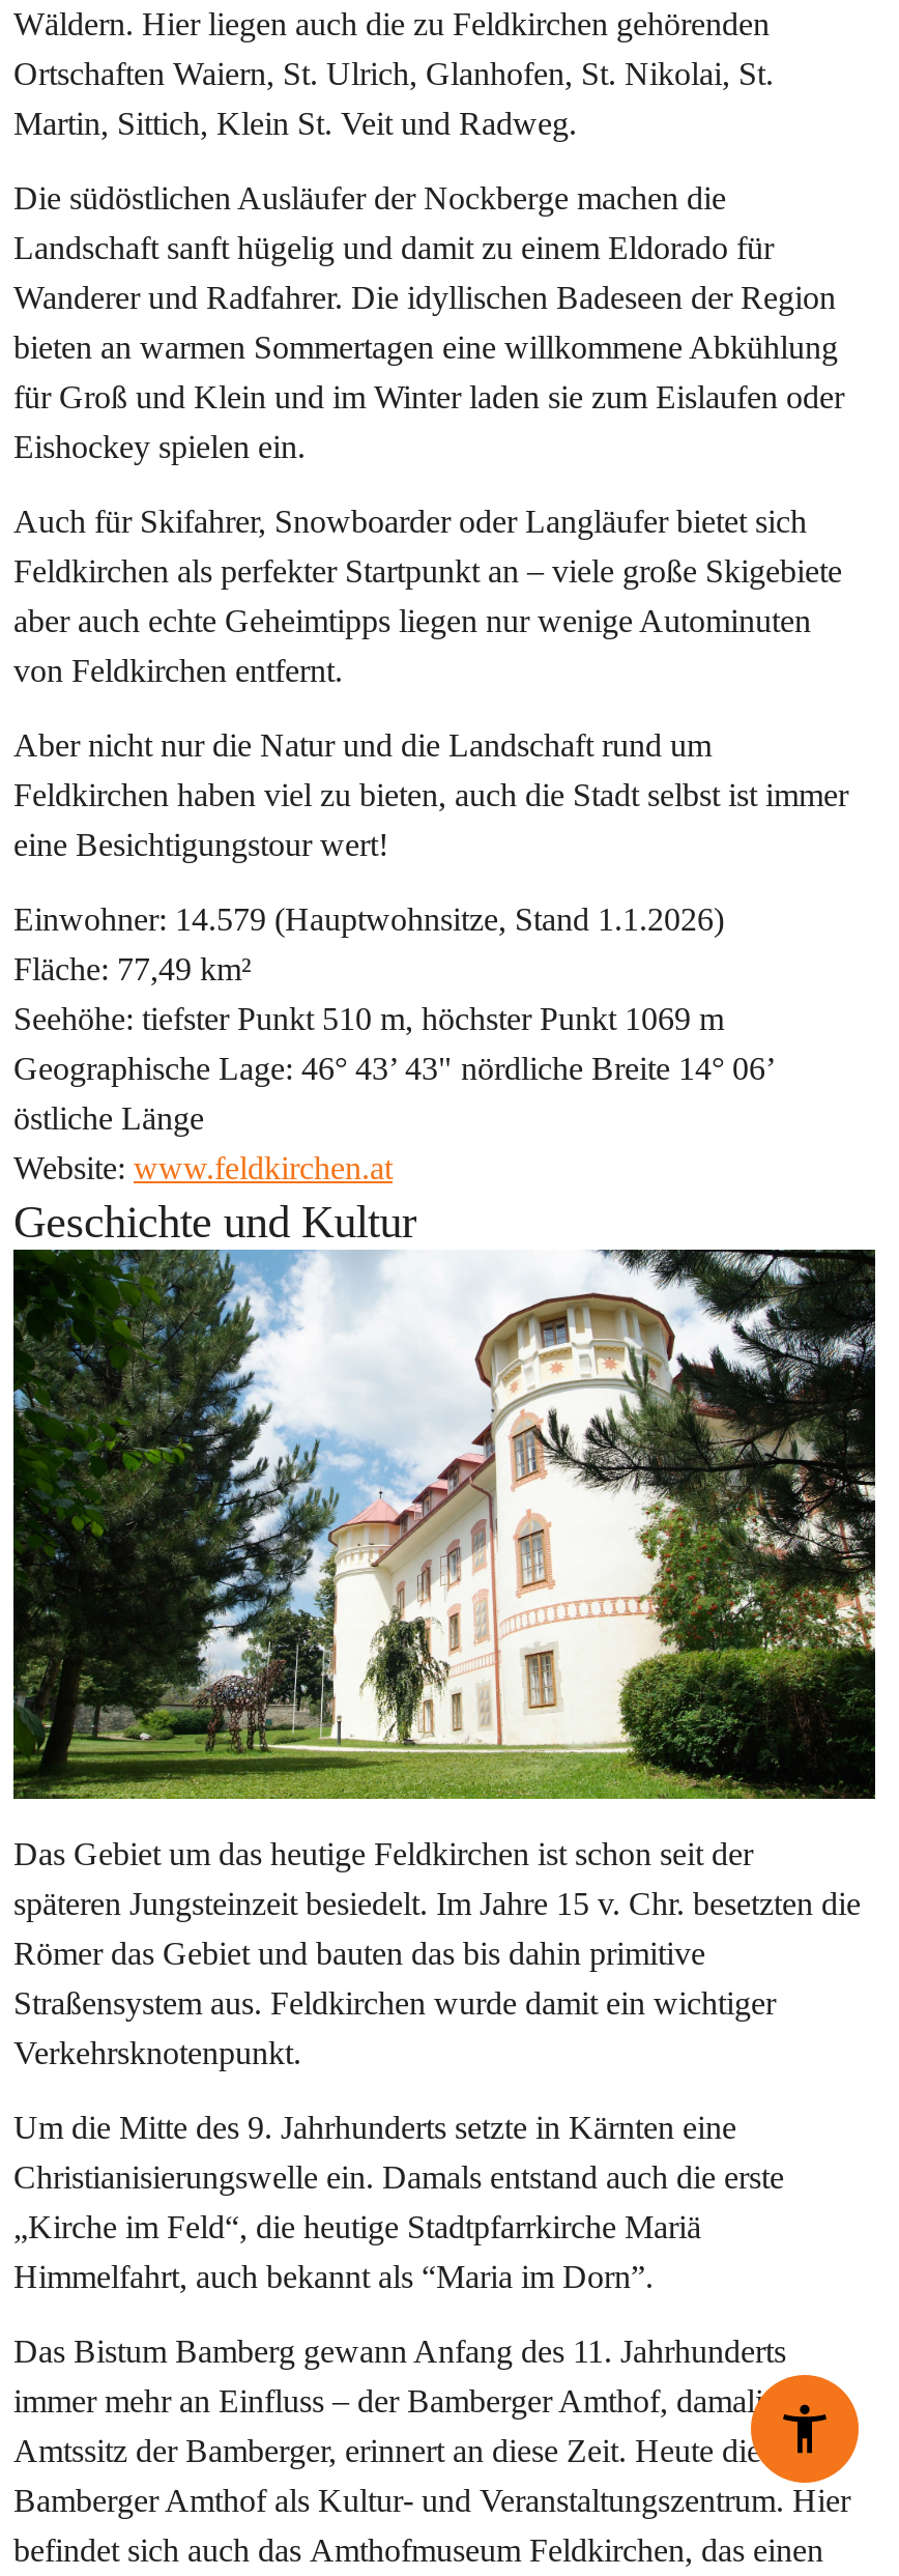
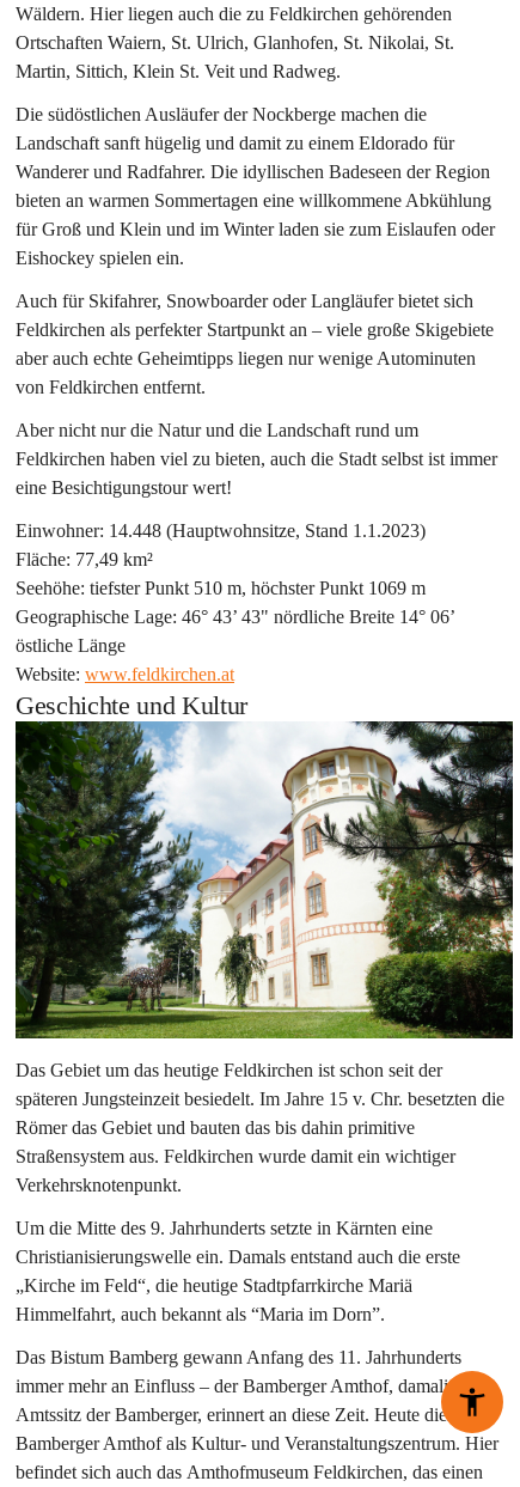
- Einwohner: 14.579 (Hauptwohnsitze, Stand 1.1.2026)
+ Einwohner: 14.448 (Hauptwohnsitze, Stand 1.1.2023)
